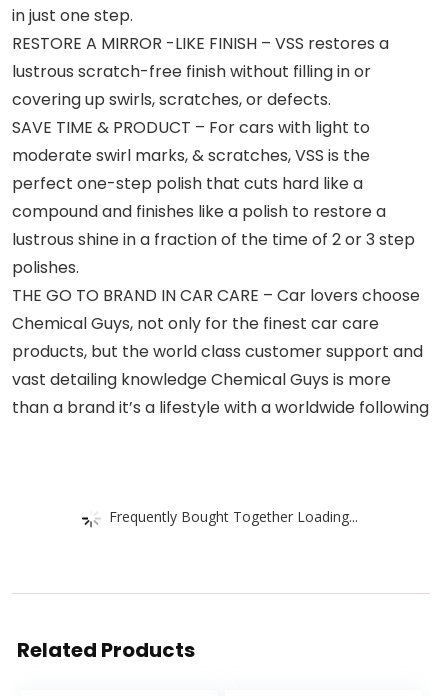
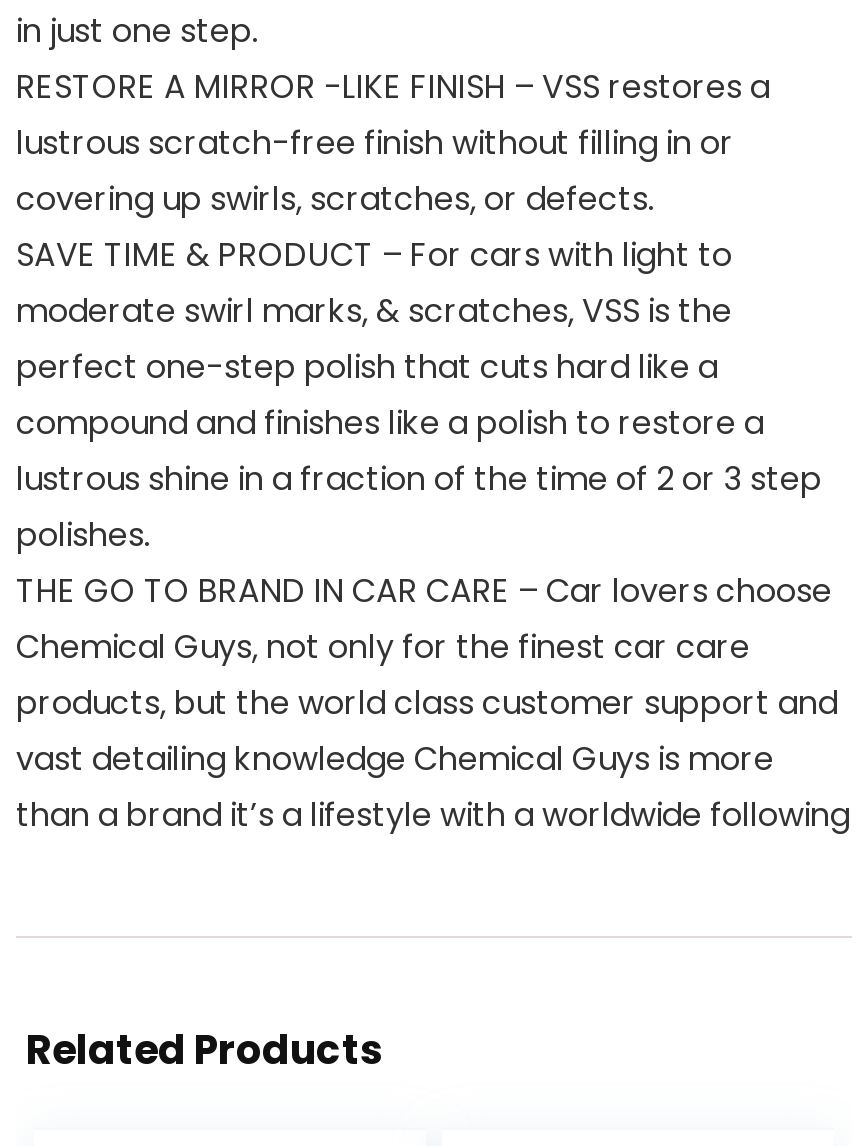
- Frequently Bought Together Loading...
